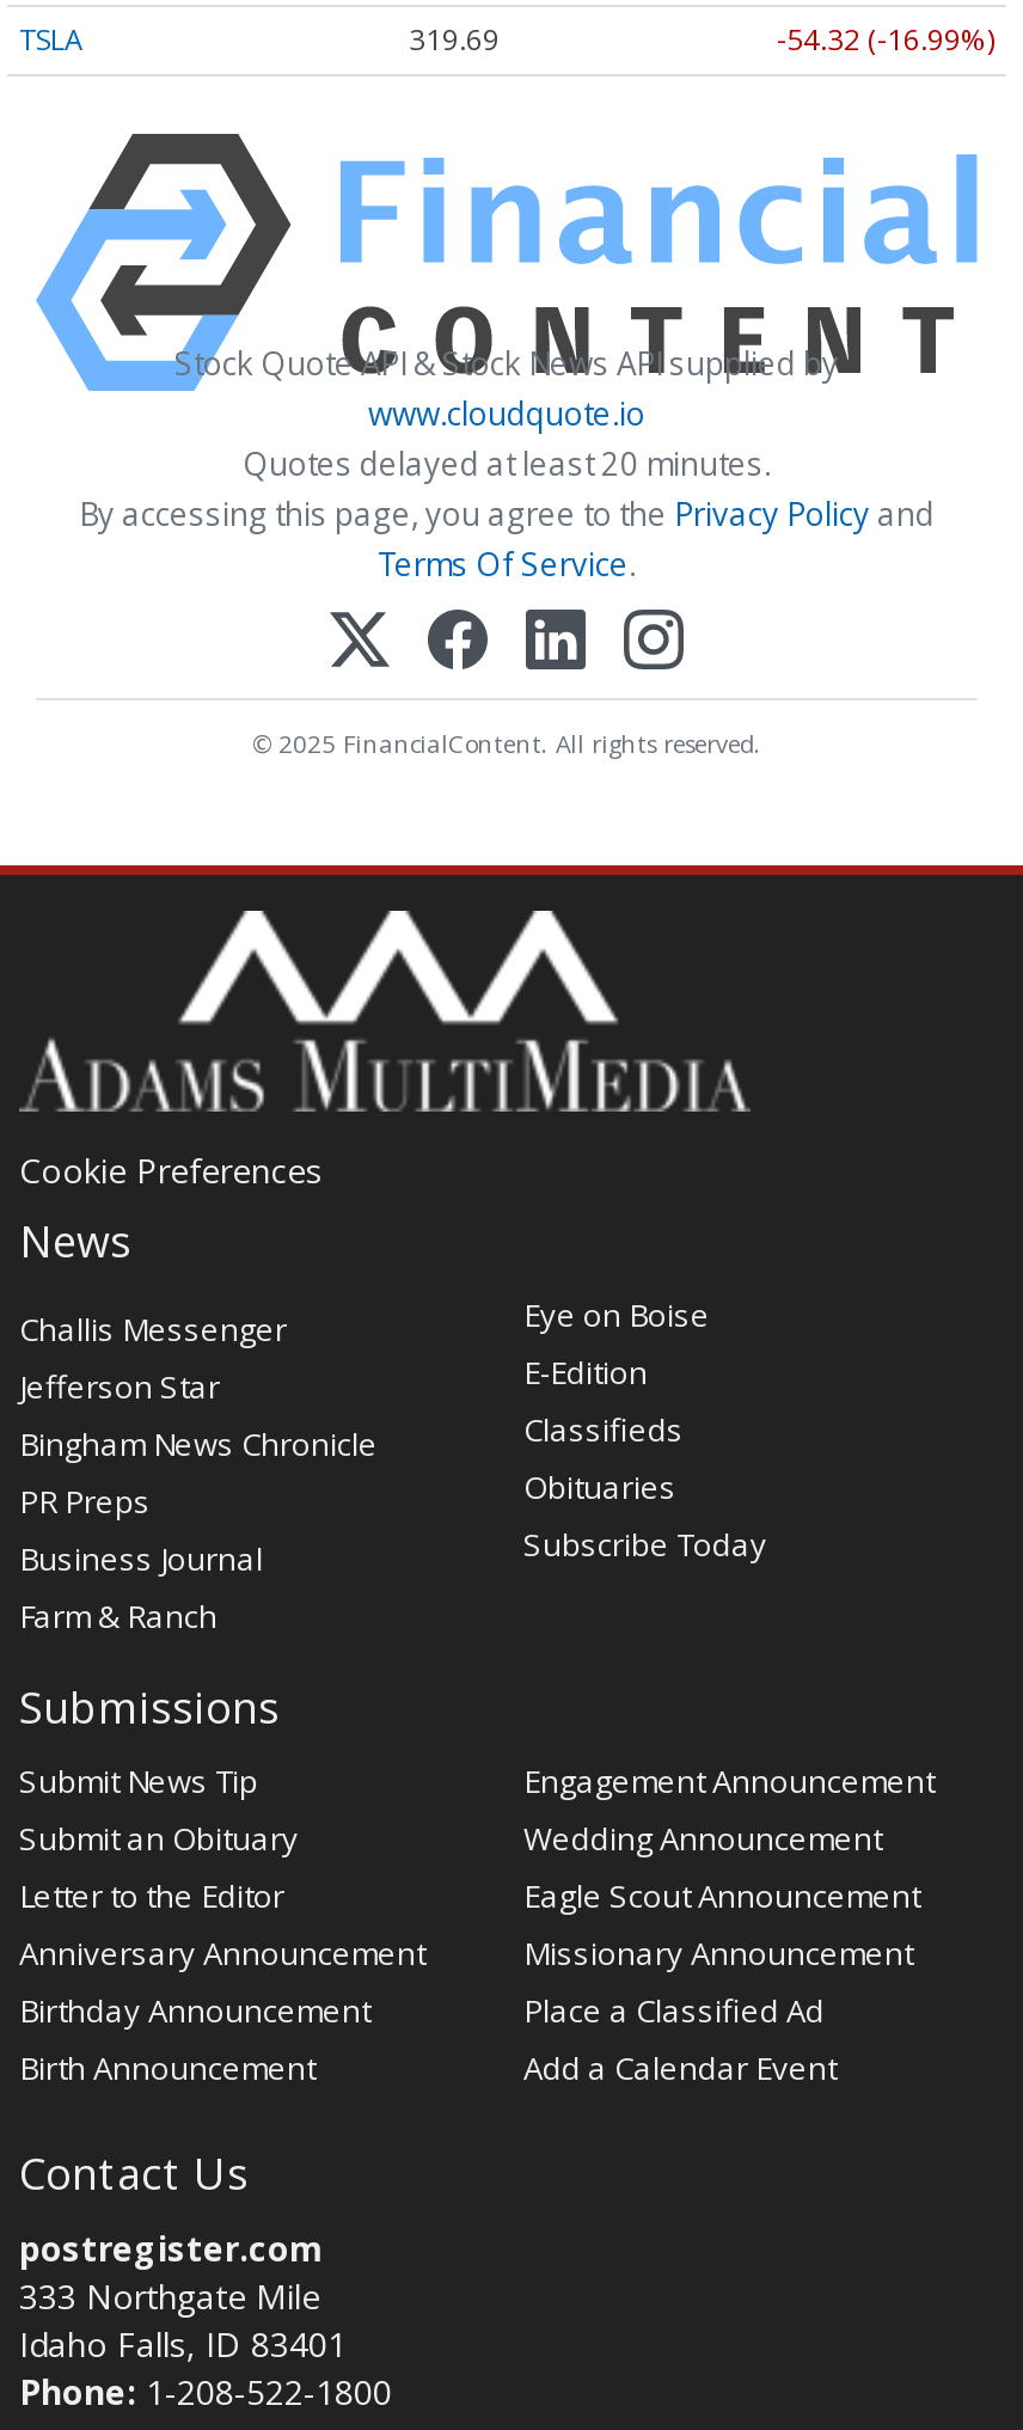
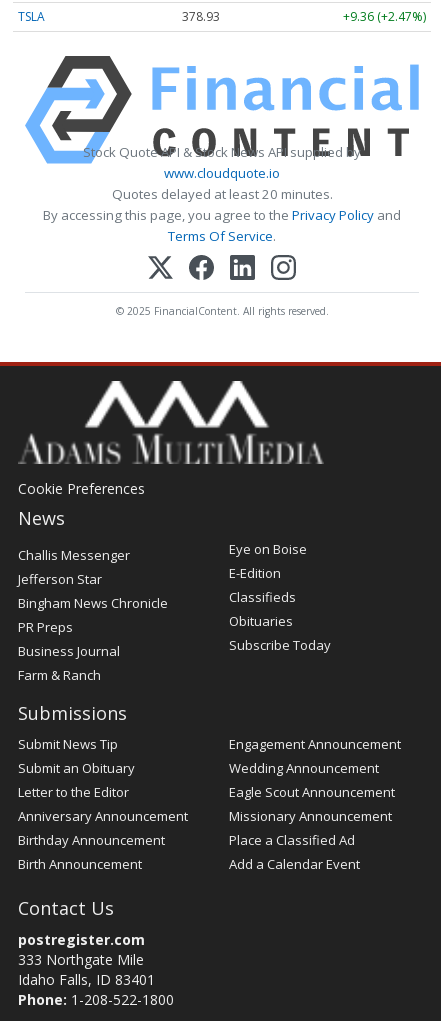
- 319.69
+ 378.93

- -54.32 (-16.99%)
+ +9.36 (+2.47%)
